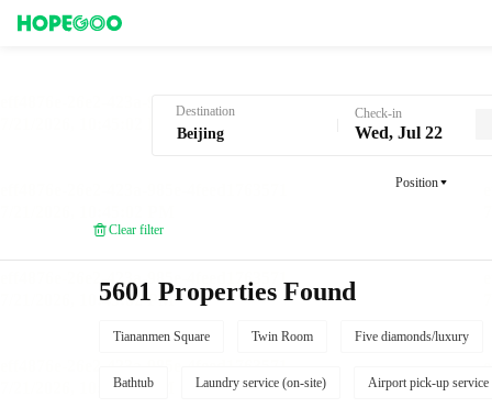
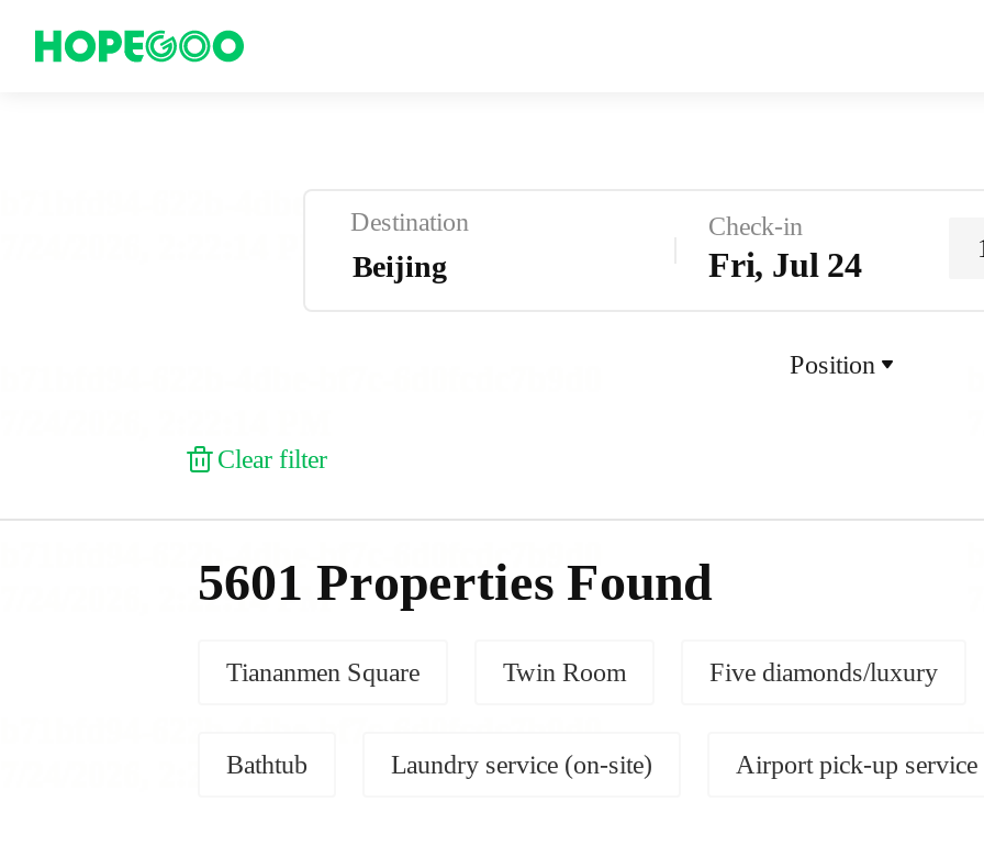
- Wed, Jul 22
+ Fri, Jul 24
